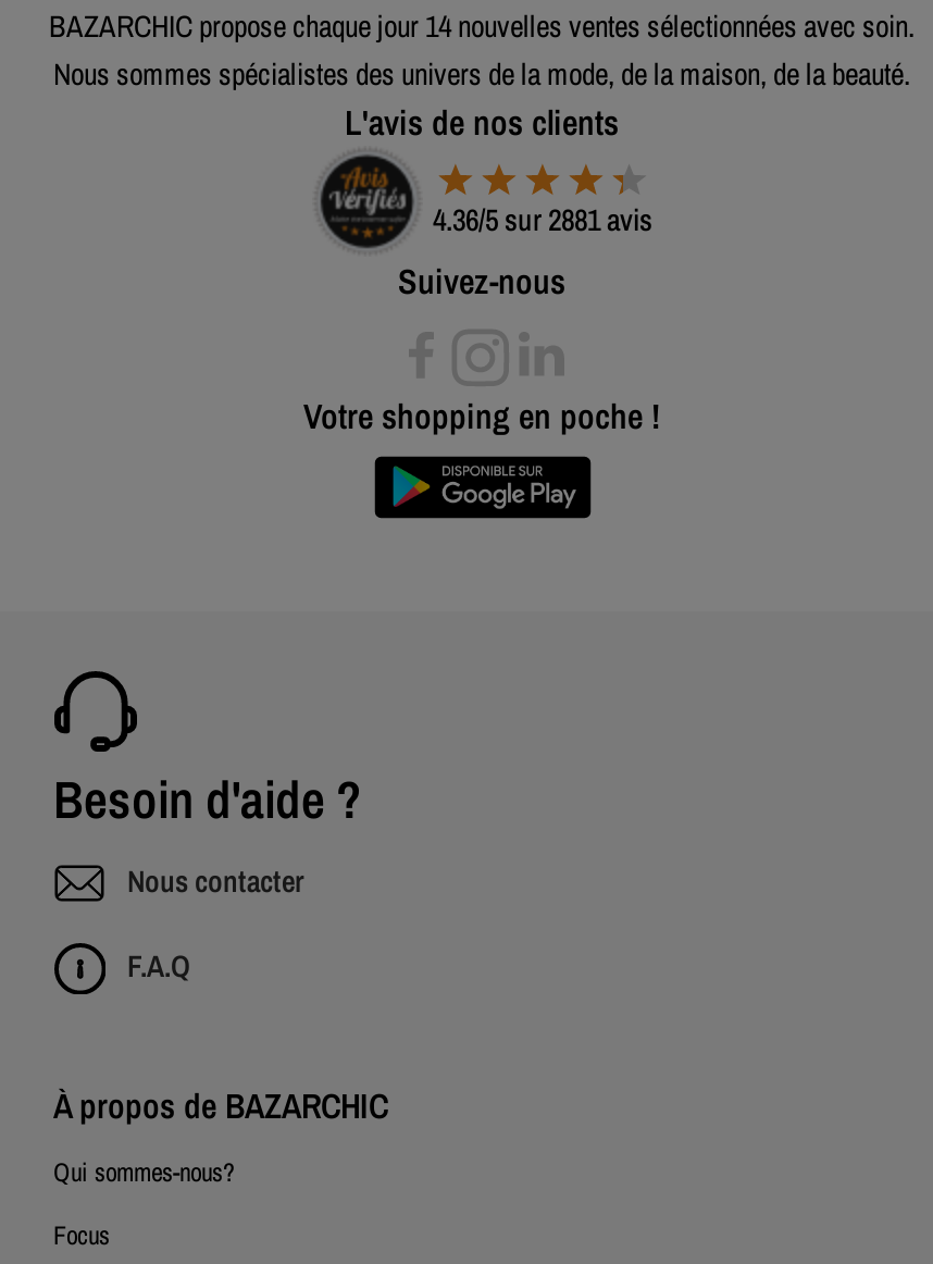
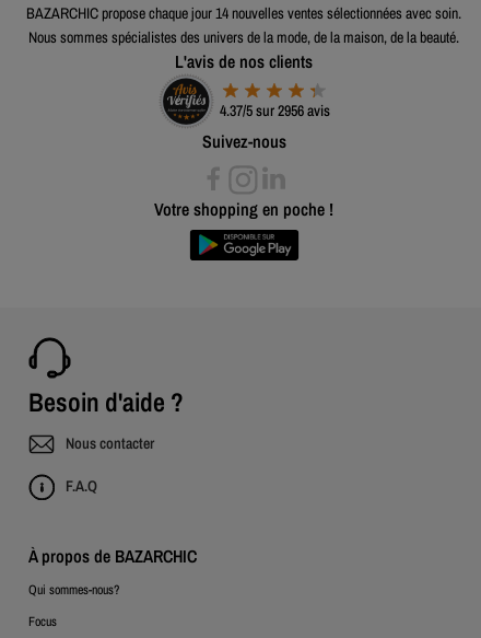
- 4.36/5 sur 2881 avis
+ 4.37/5 sur 2956 avis
